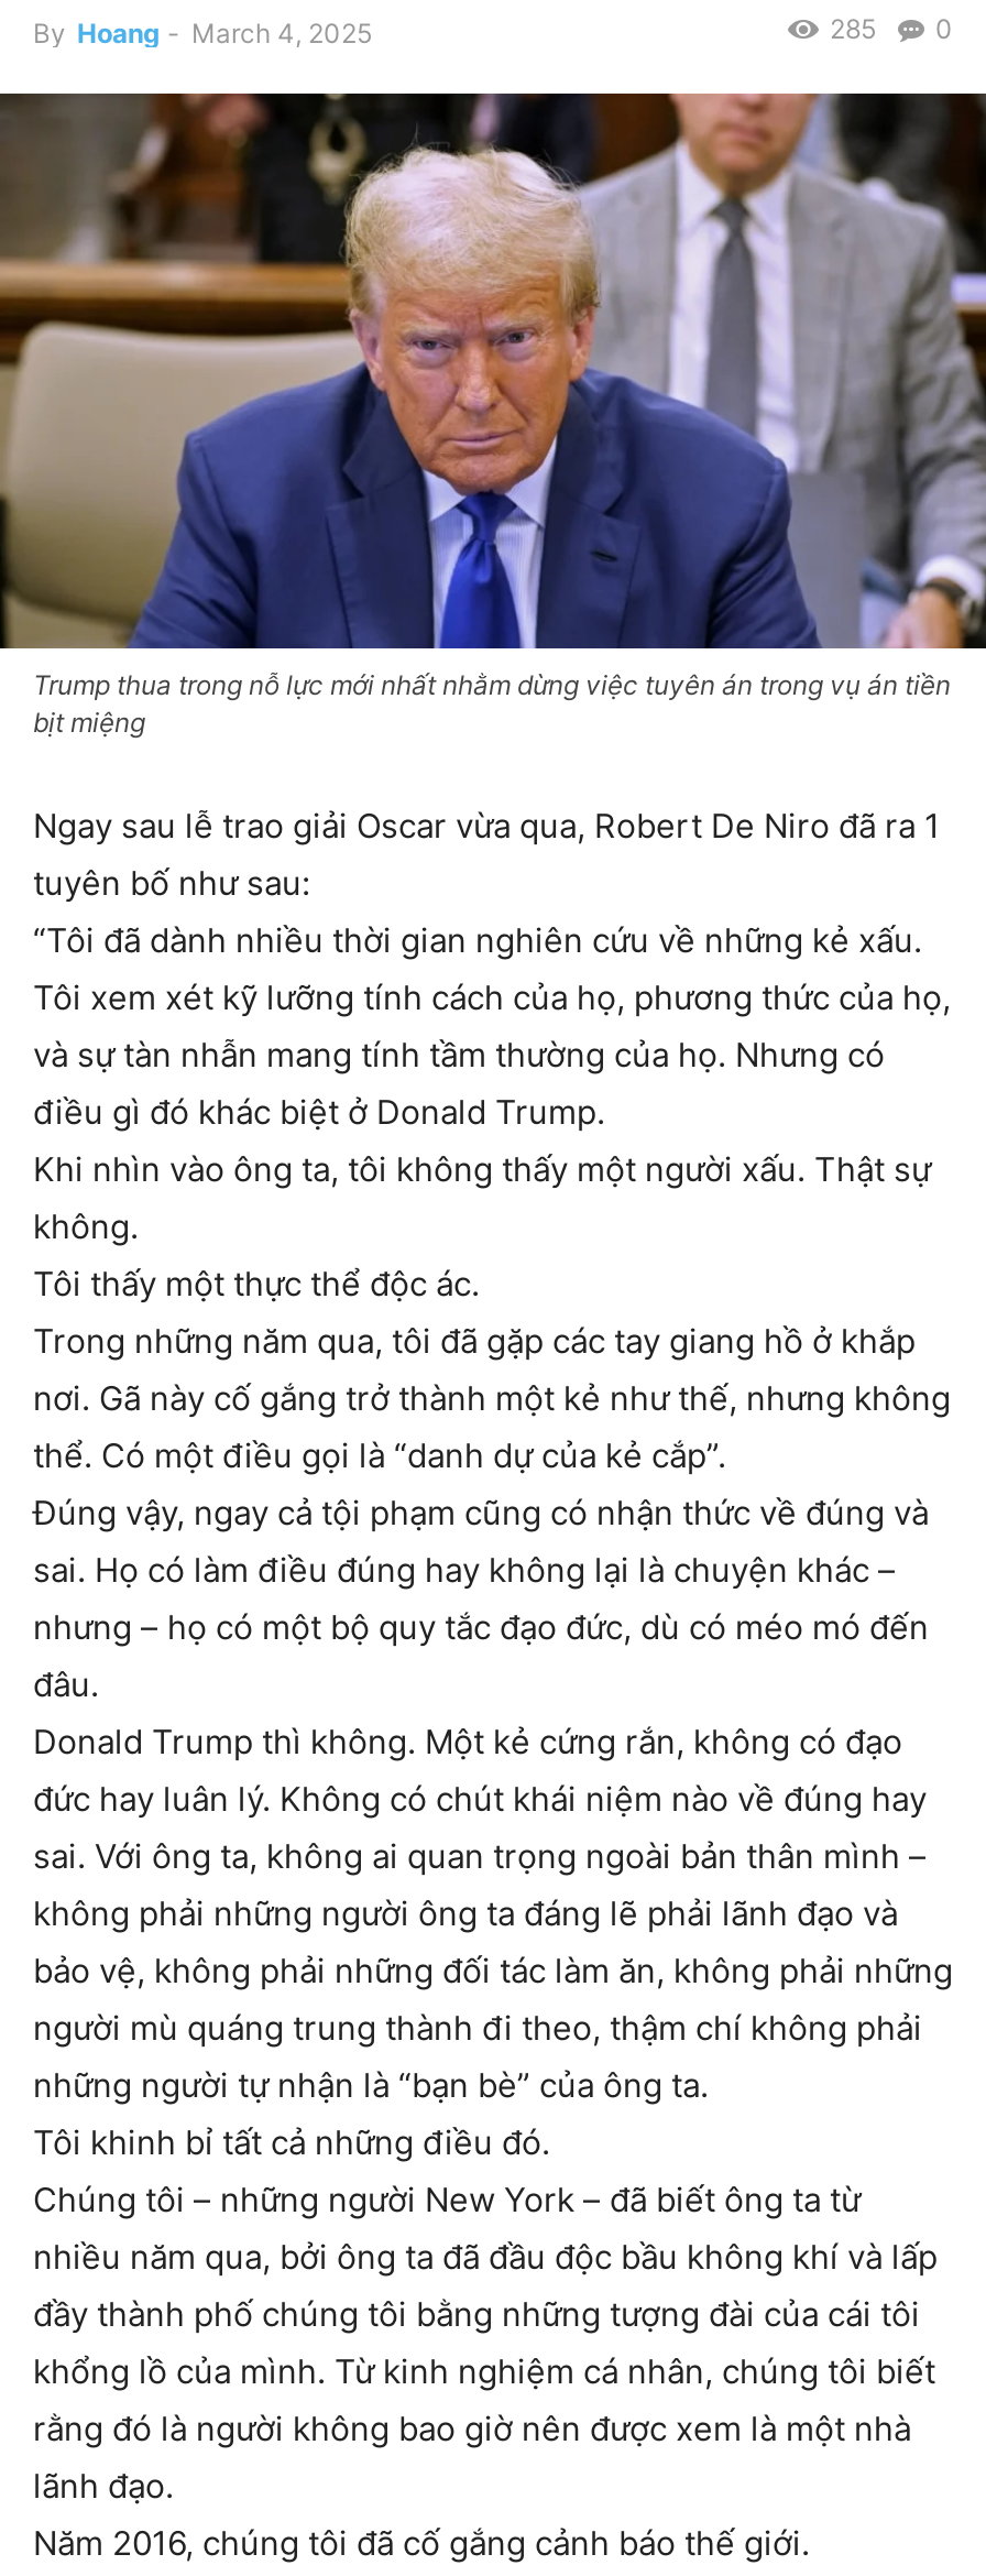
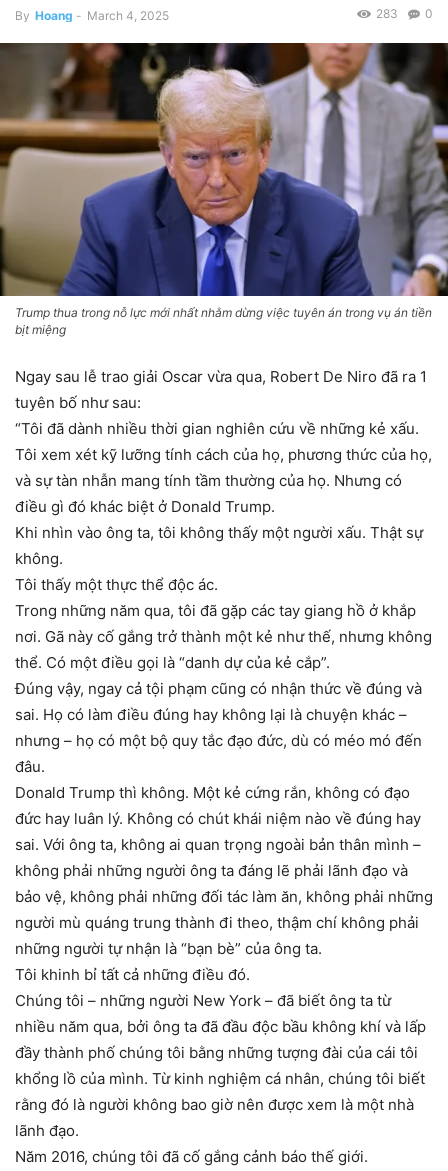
- 285 0
+ 283 0
